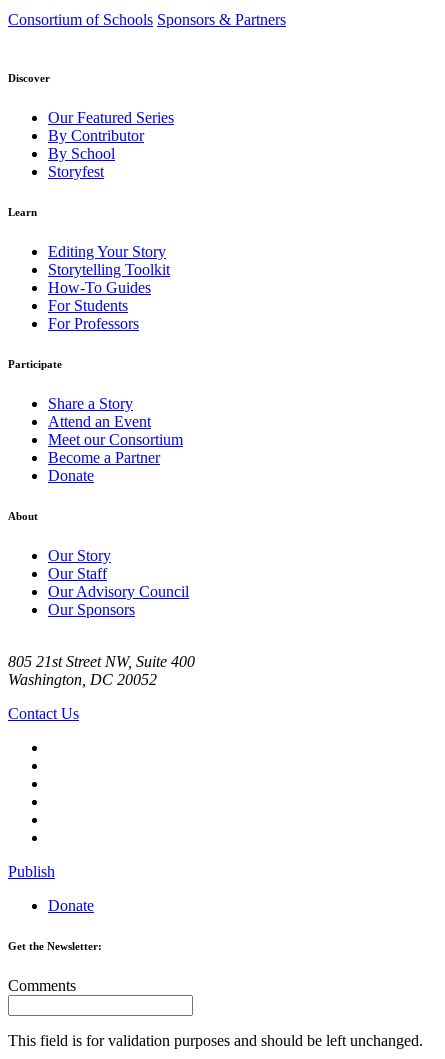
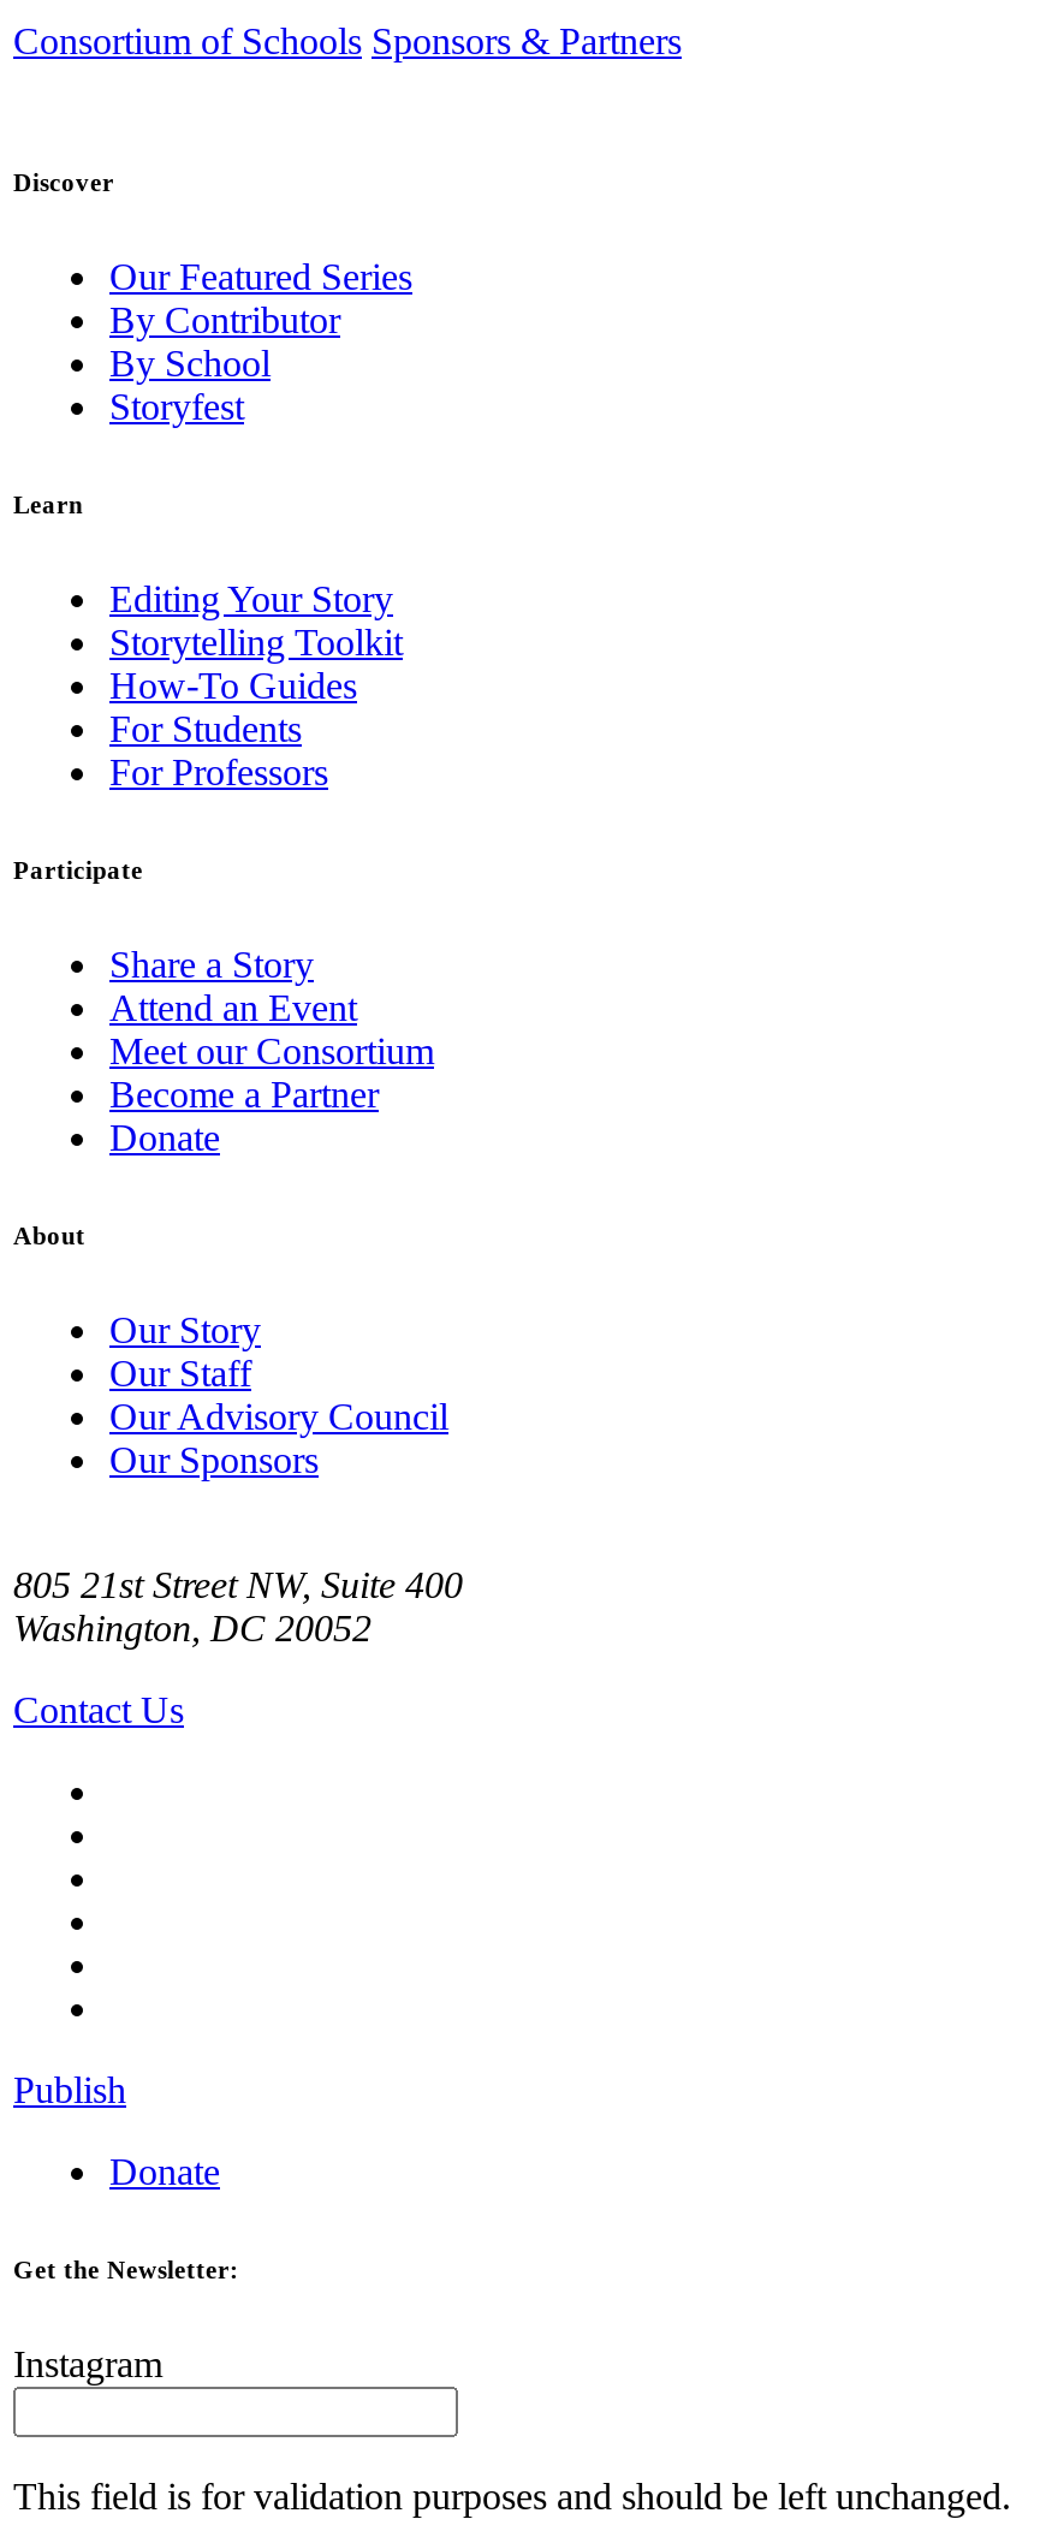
- Comments
+ Instagram
